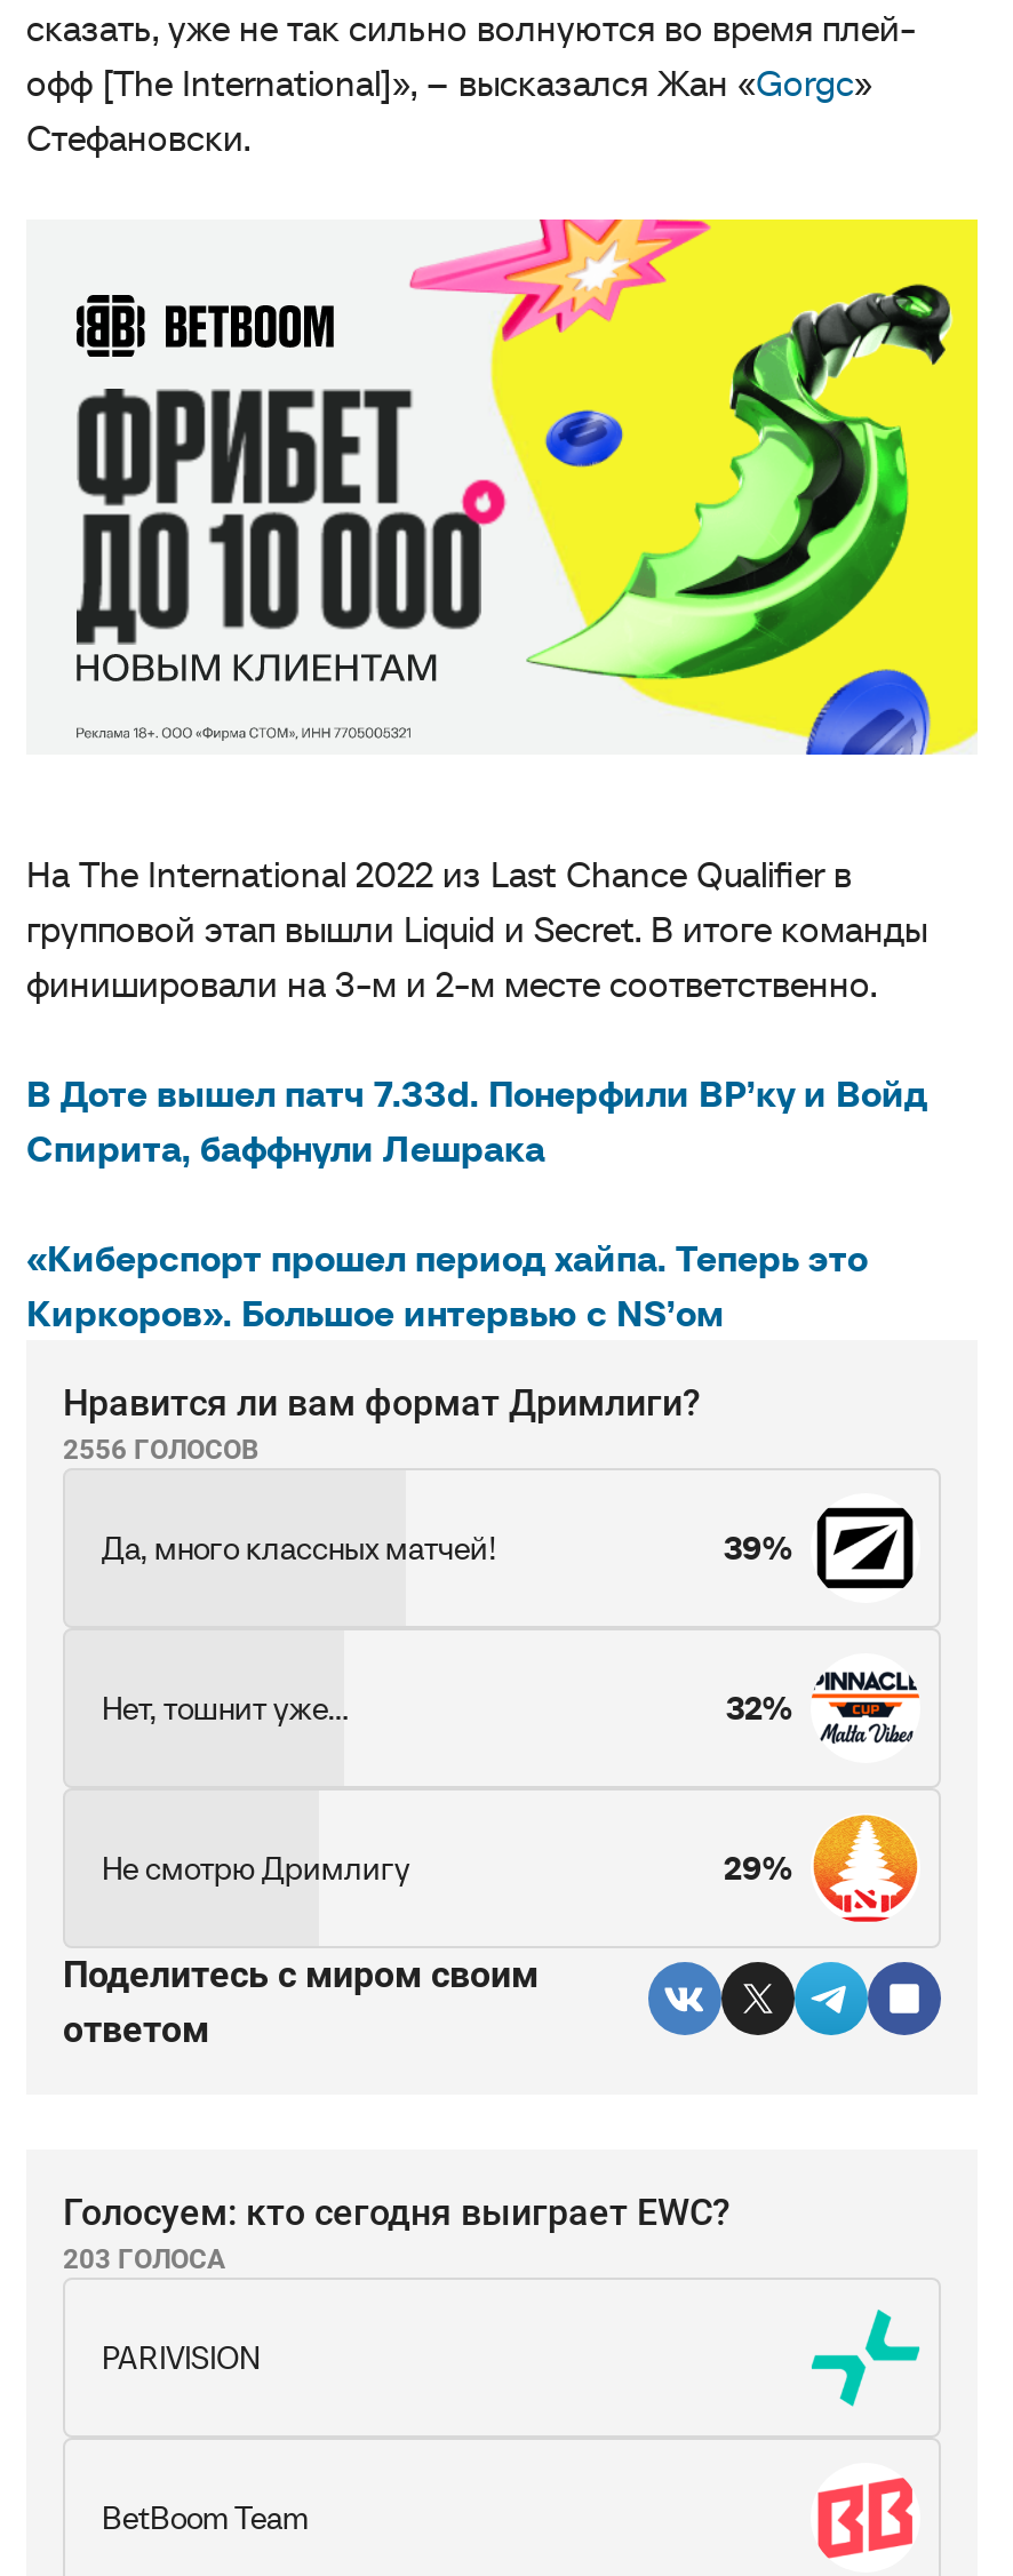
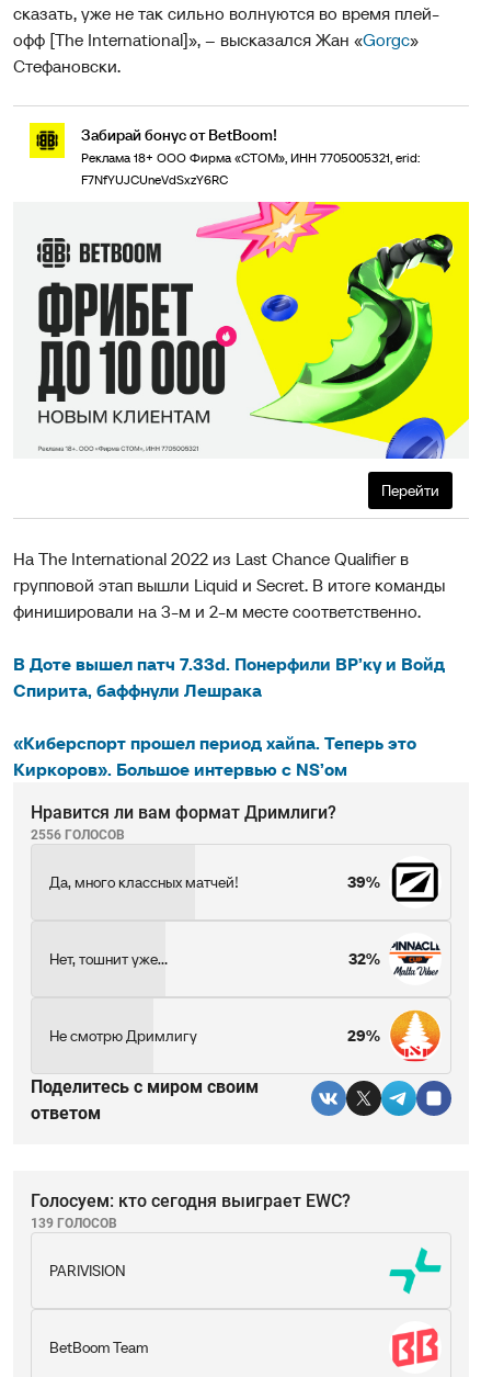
+ [image]
+ Забирай бонус от BetBoom!
+ Реклама 18+ ООО Фирма «СТОМ», ИНН 7705005321, erid:
+ F7NfYUJCUneVdSxzY6RC

+ Перейти

moved down: [image]

- 203 ГОЛОСА
+ 139 ГОЛОСОВ
